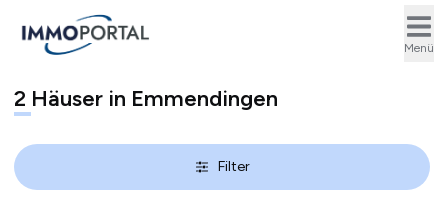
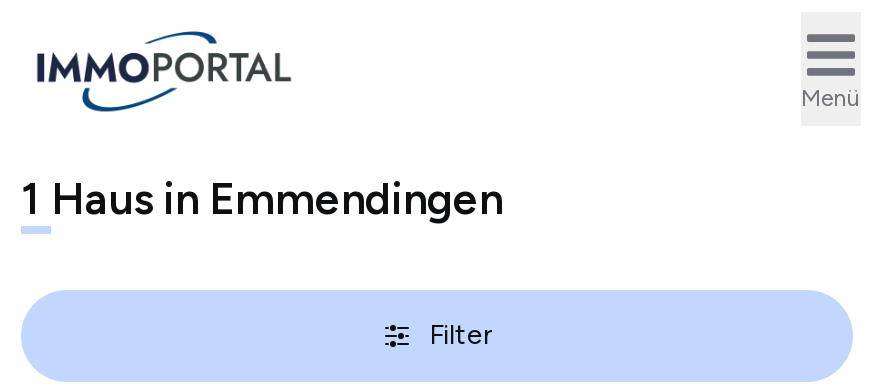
- 2 Häuser in Emmendingen
+ 1 Haus in Emmendingen
